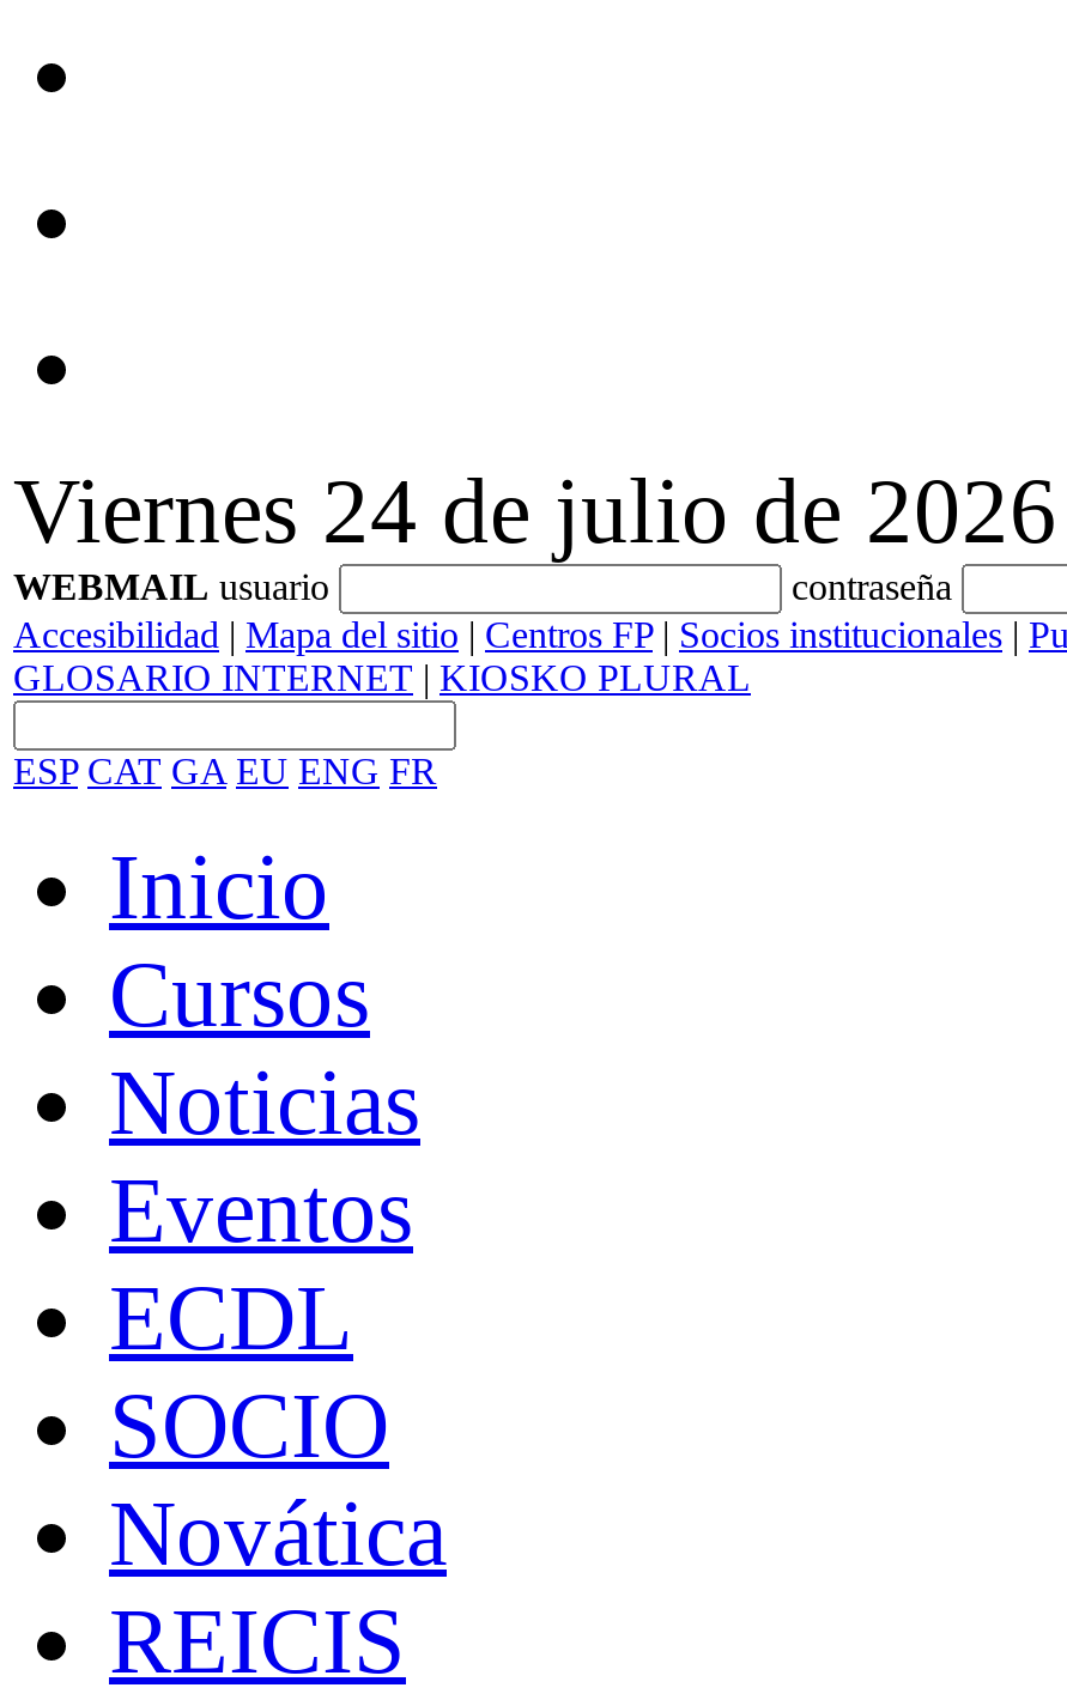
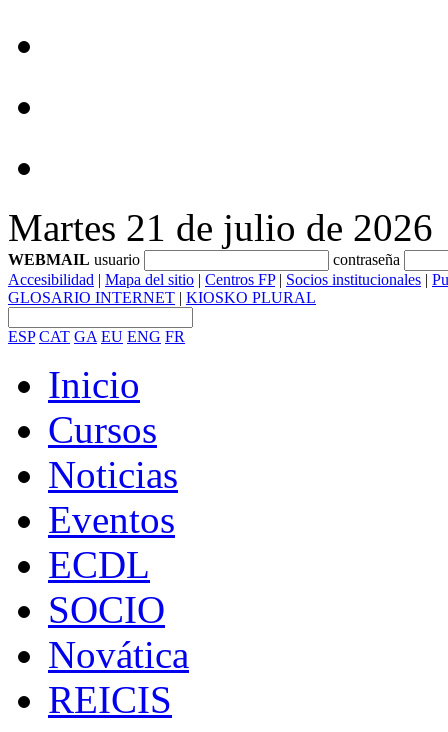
- Viernes 24 de julio de 2026
+ Martes 21 de julio de 2026
